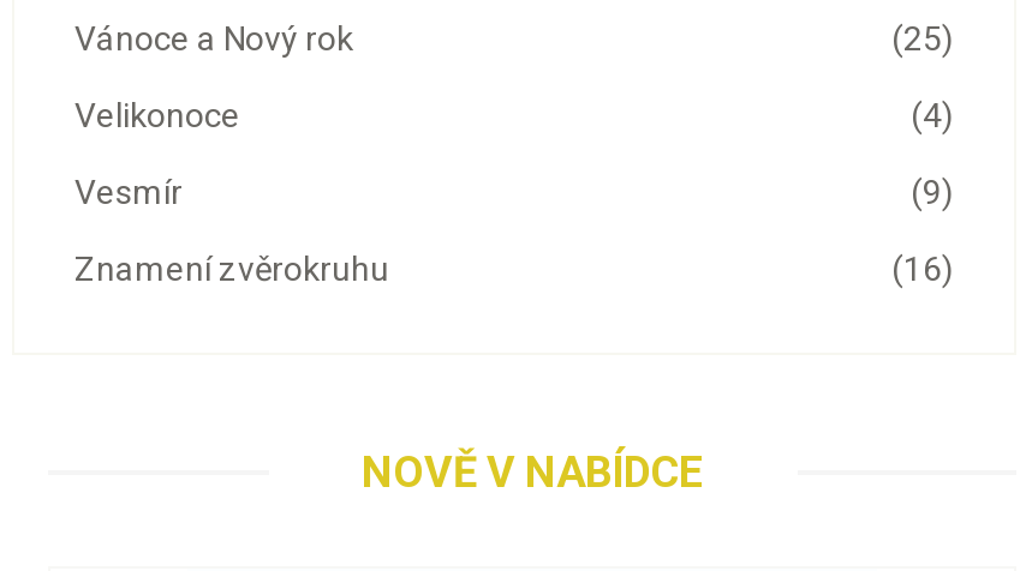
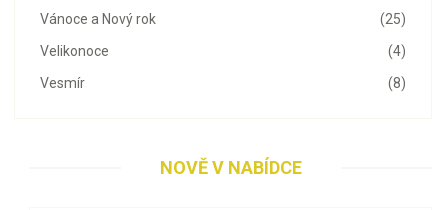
- (9)
+ (8)

- (16)
- Znamení zvěrokruhu
